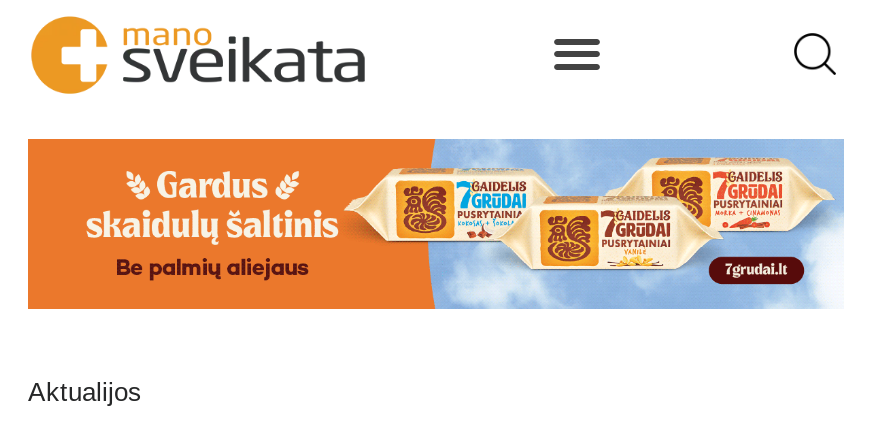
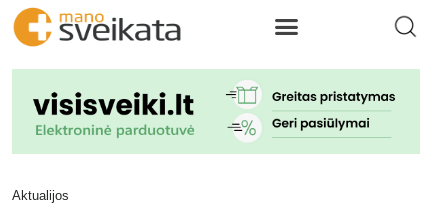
- [image]
+ [image]
